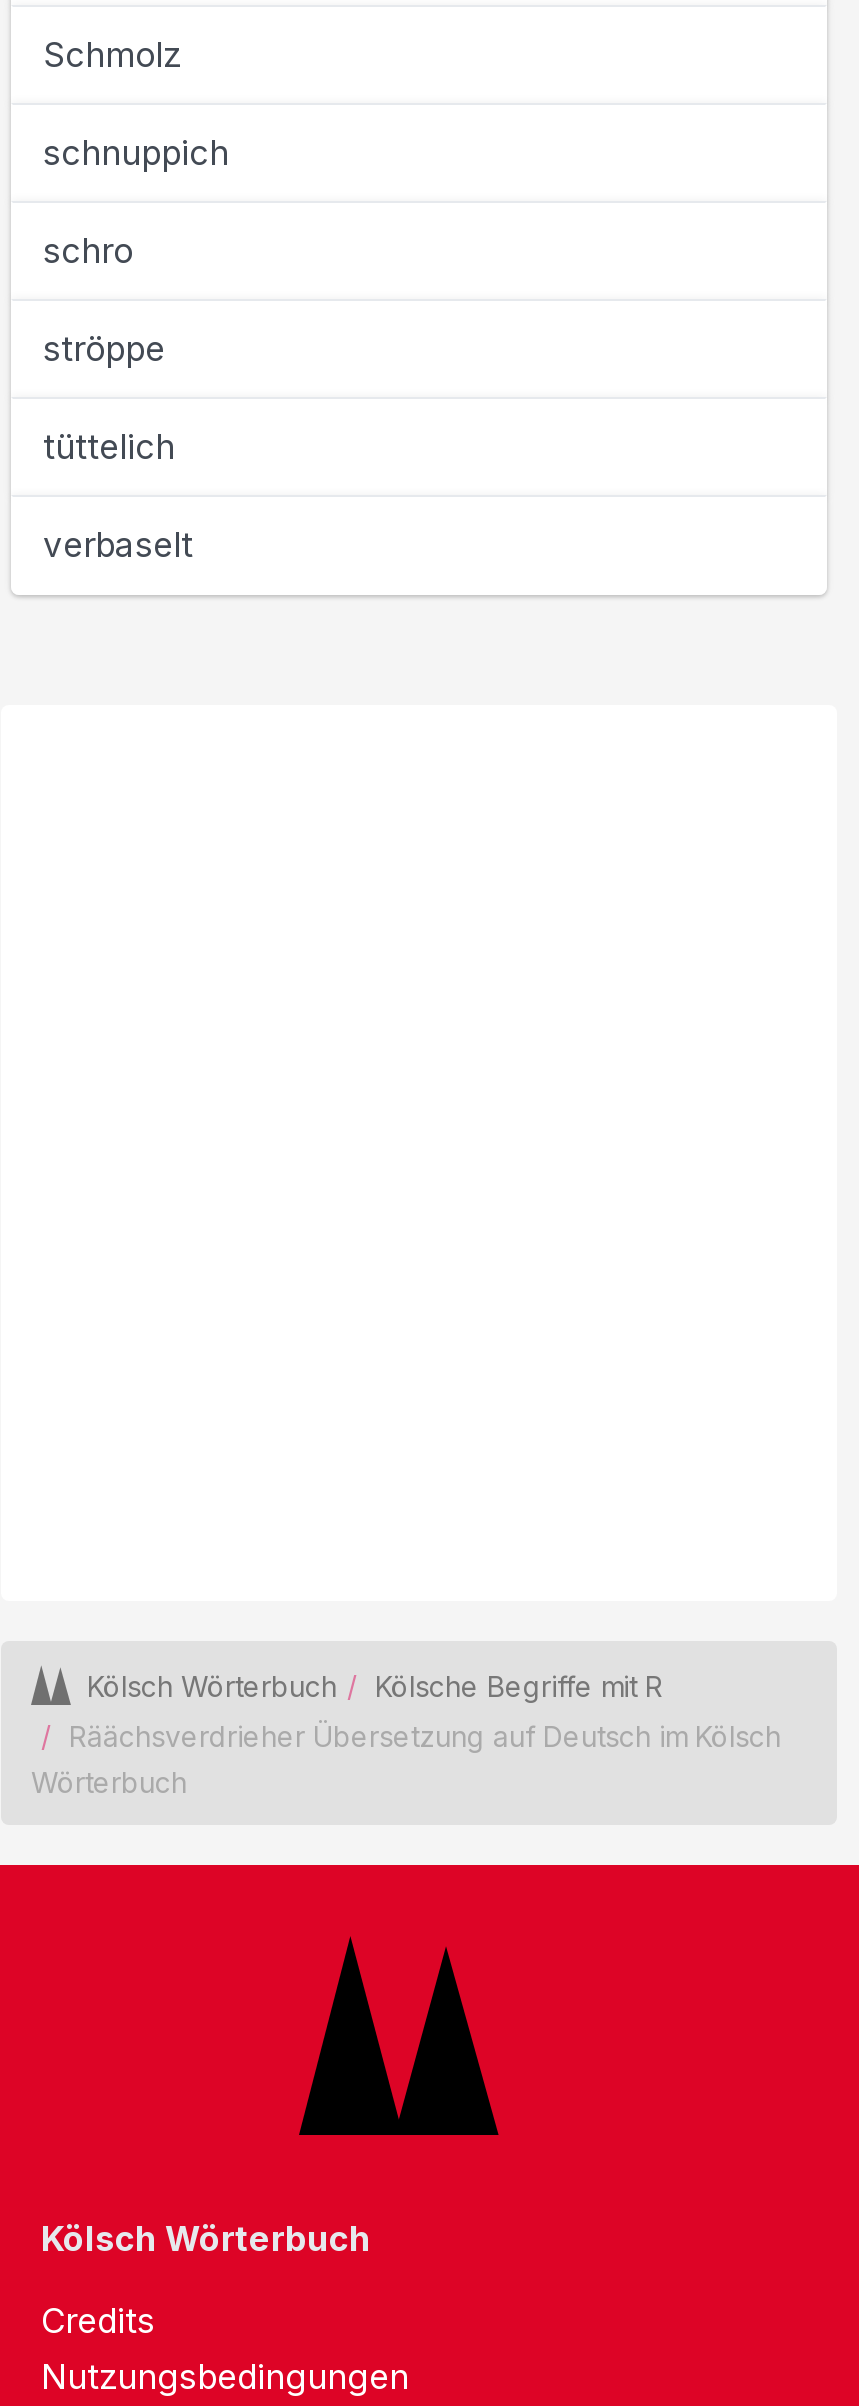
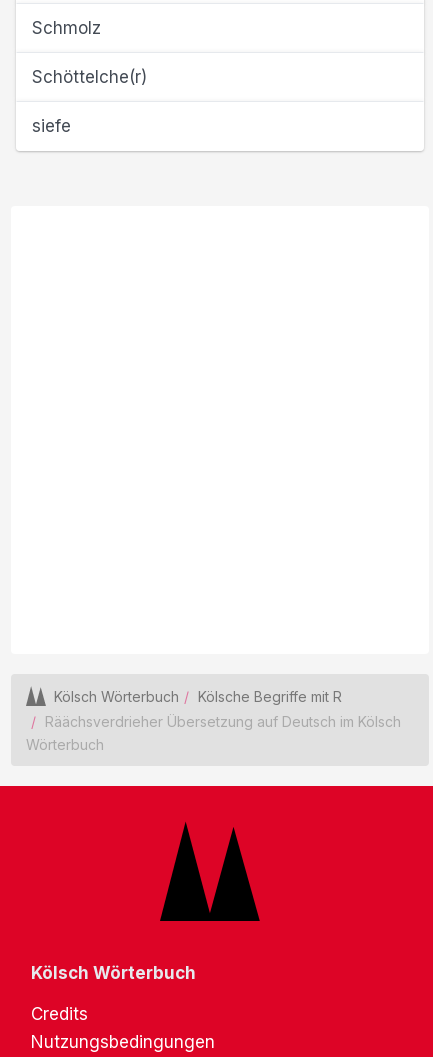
- schnuppich
- schro
- ströppe
- tüttelich
- verbaselt
+ Schöttelche(r)
+ siefe
